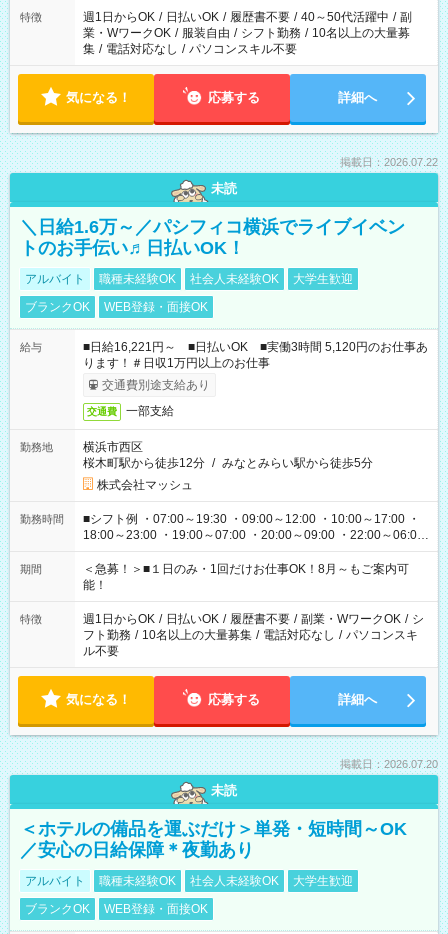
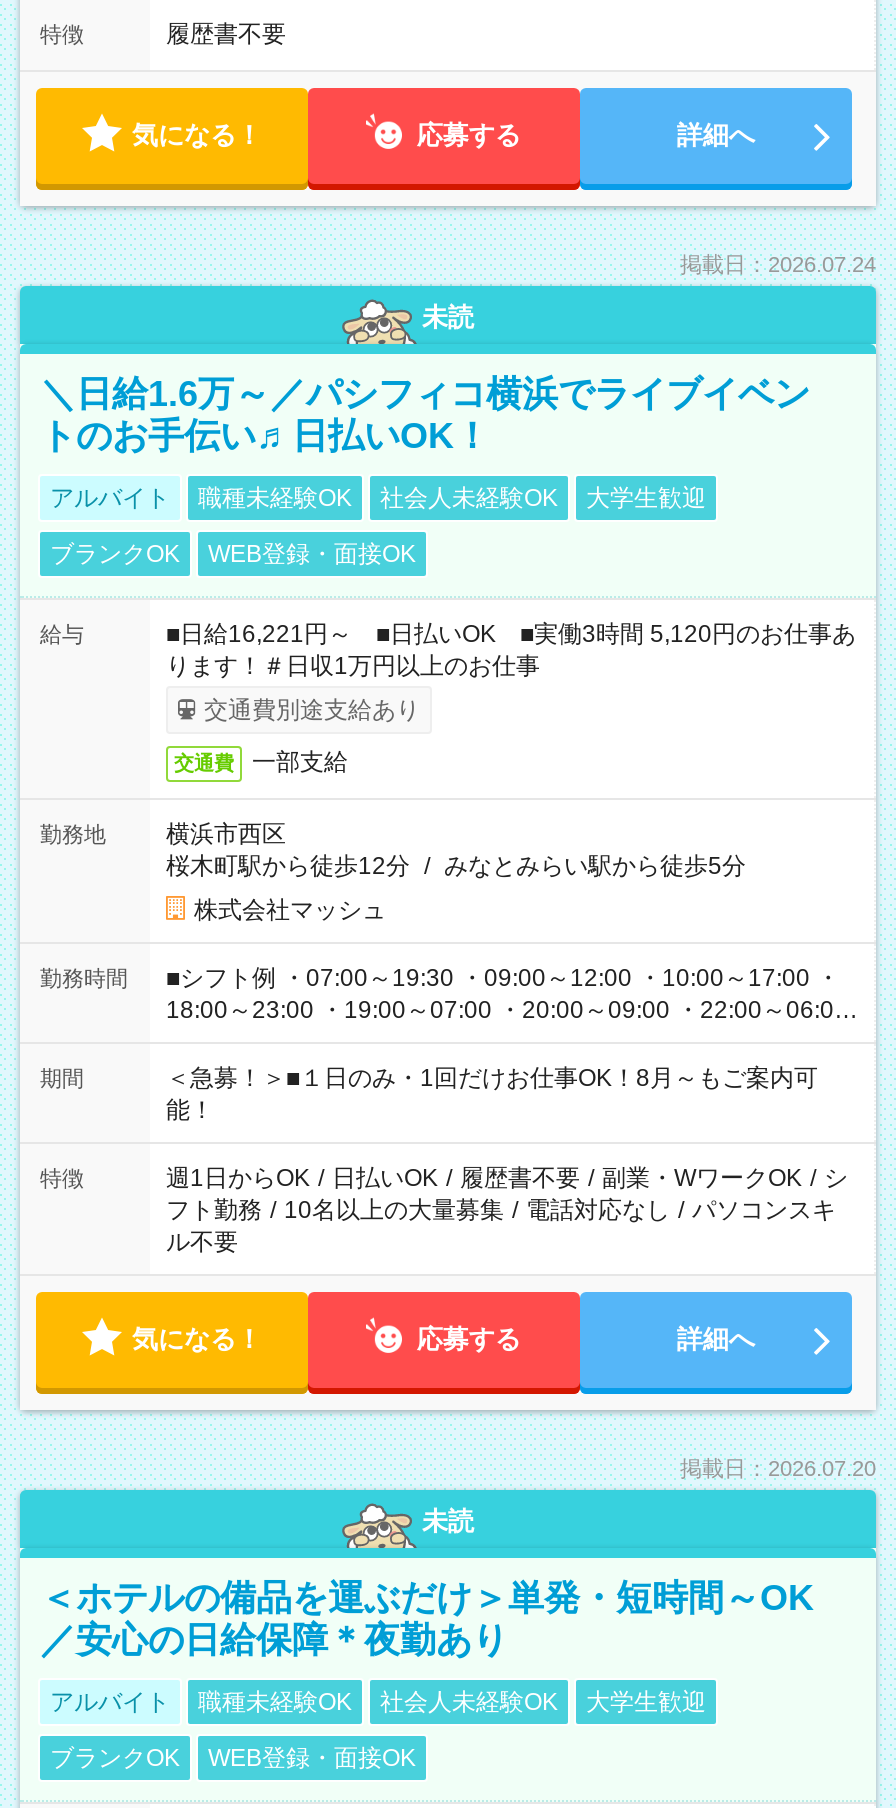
- 週1日からOK / 日払いOK / 履歴書不要 / 40～50代活躍中 / 副
- 業・WワークOK / 服装自由 / シフト勤務 / 10名以上の大量募
- 集 / 電話対応なし / パソコンスキル不要
+ 履歴書不要

- 掲載日：2026.07.22
+ 掲載日：2026.07.24
